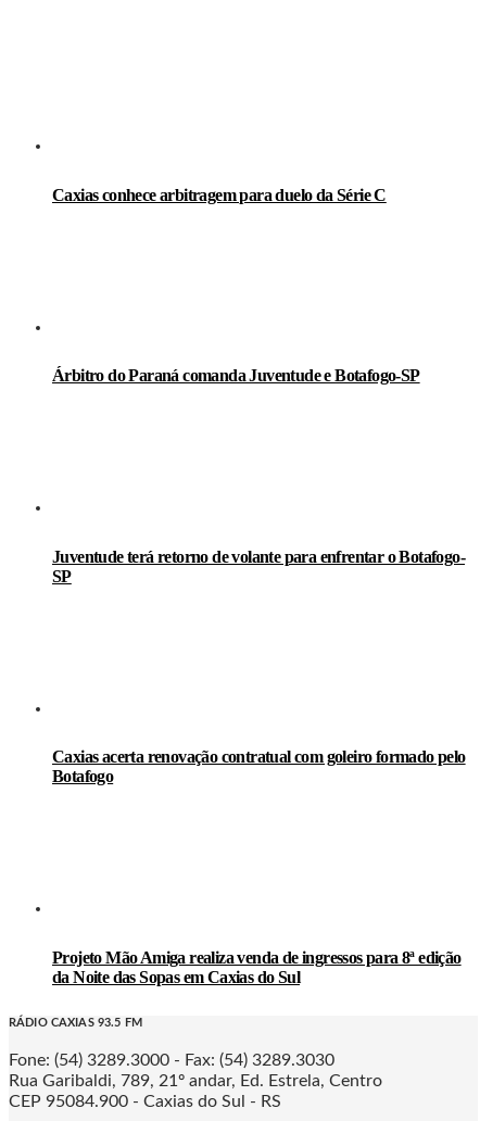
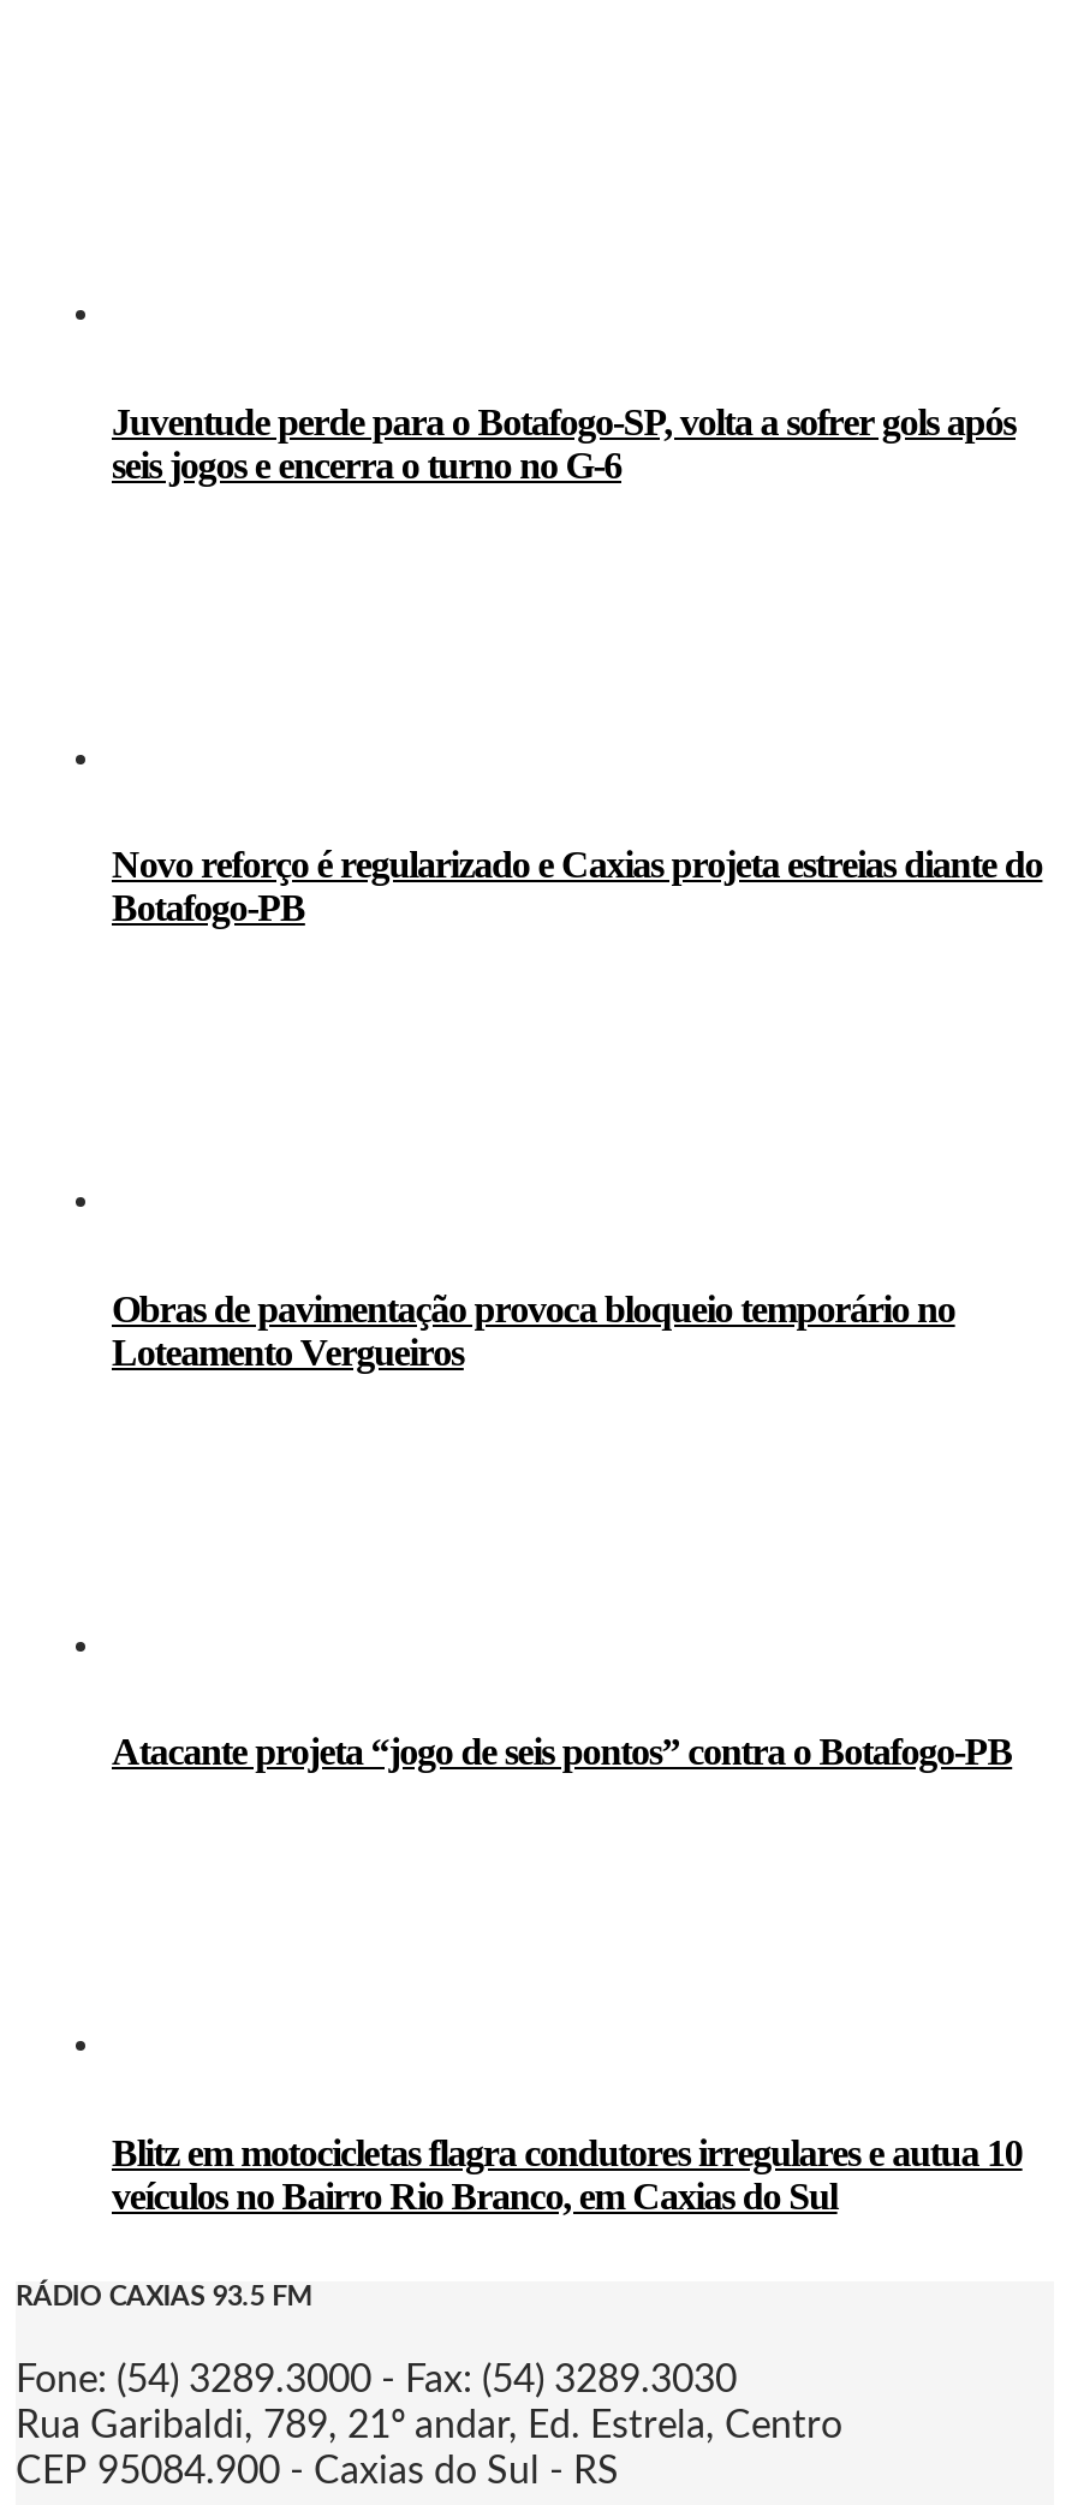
- Caxias conhece arbitragem para duelo da Série C
+ Juventude perde para o Botafogo-SP, volta a sofrer gols após
+ seis jogos e encerra o turno no G-6

- Árbitro do Paraná comanda Juventude e Botafogo-SP
+ Novo reforço é regularizado e Caxias projeta estreias diante do
+ Botafogo-PB

- Juventude terá retorno de volante para enfrentar o Botafogo-
- SP
+ Obras de pavimentação provoca bloqueio temporário no
+ Loteamento Vergueiros

- Caxias acerta renovação contratual com goleiro formado pelo
- Botafogo
+ Atacante projeta “jogo de seis pontos” contra o Botafogo-PB

- Projeto Mão Amiga realiza venda de ingressos para 8ª edição
- da Noite das Sopas em Caxias do Sul
+ Blitz em motocicletas flagra condutores irregulares e autua 10
+ veículos no Bairro Rio Branco, em Caxias do Sul
